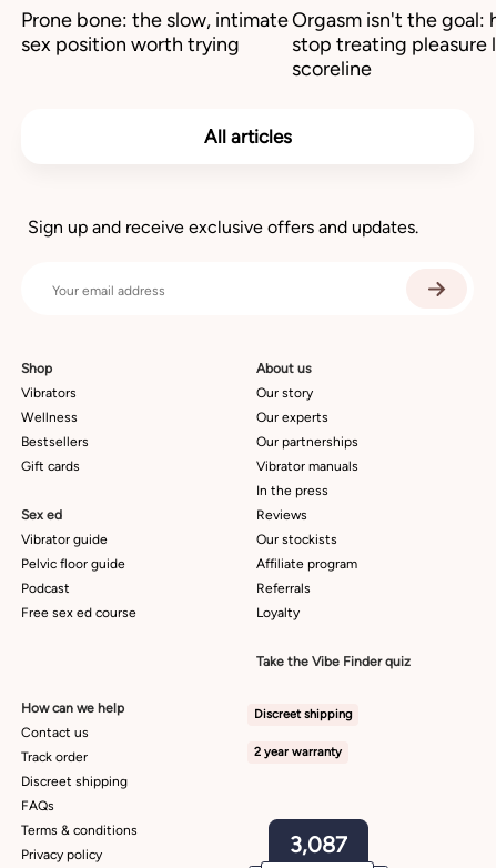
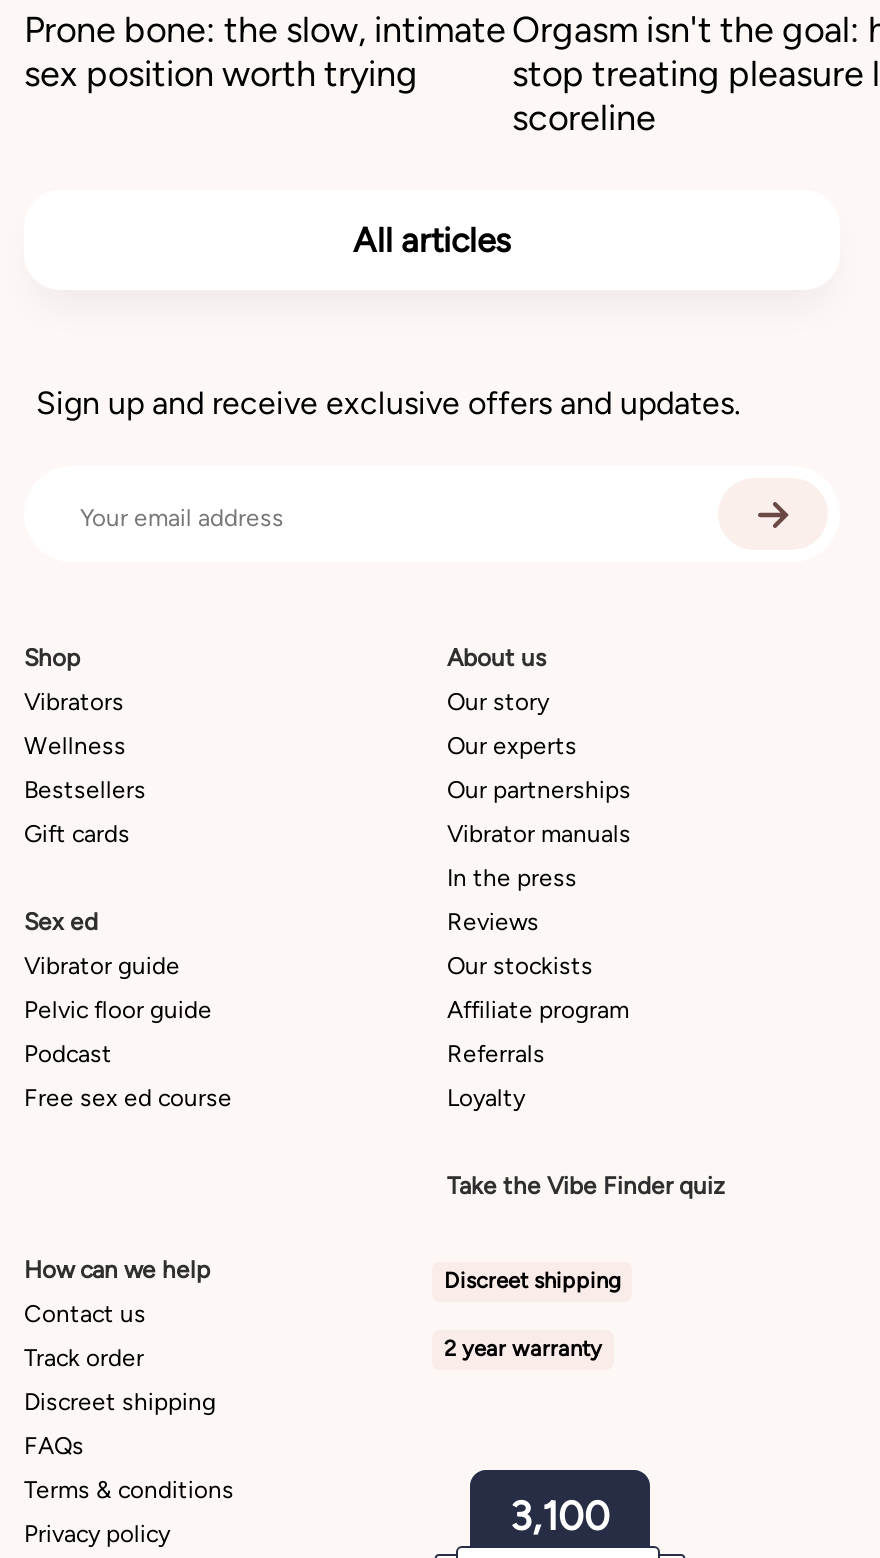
- 3,087
+ 3,100
